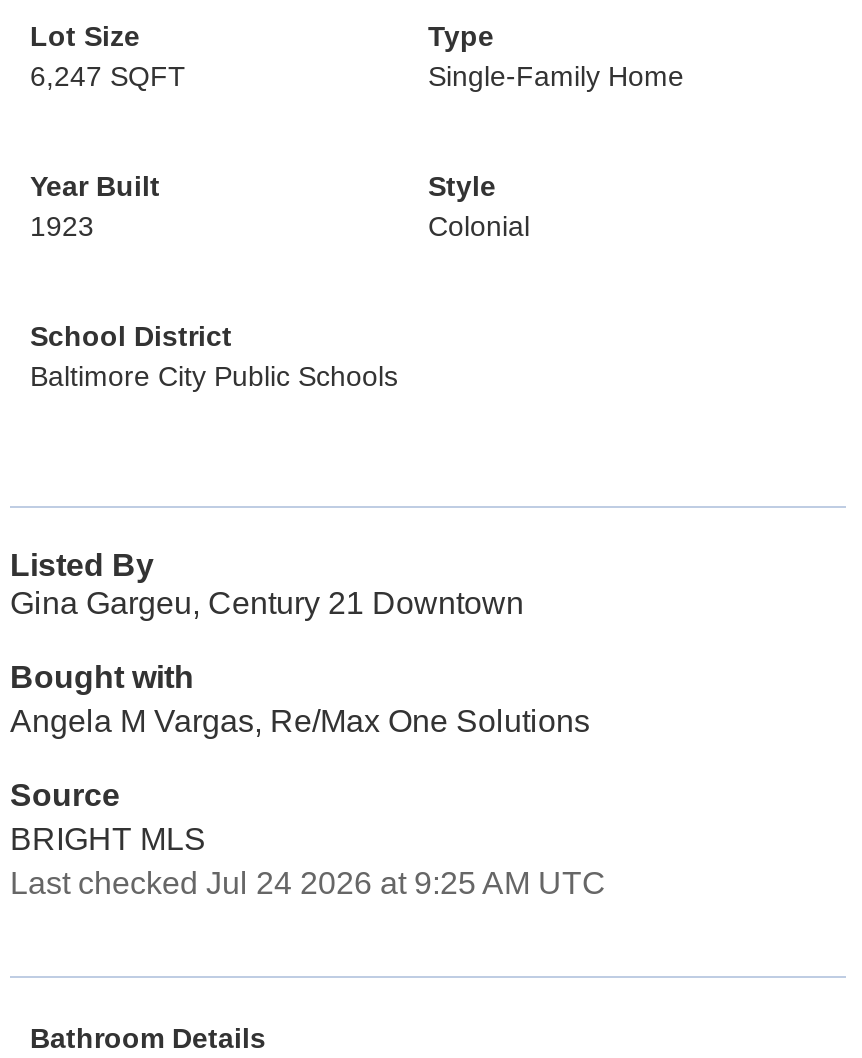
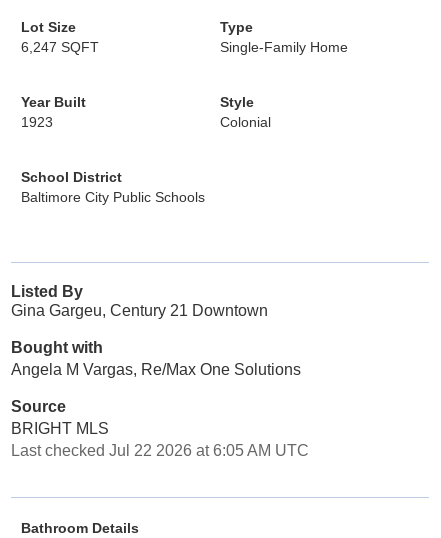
- Last checked Jul 24 2026 at 9:25 AM UTC
+ Last checked Jul 22 2026 at 6:05 AM UTC
